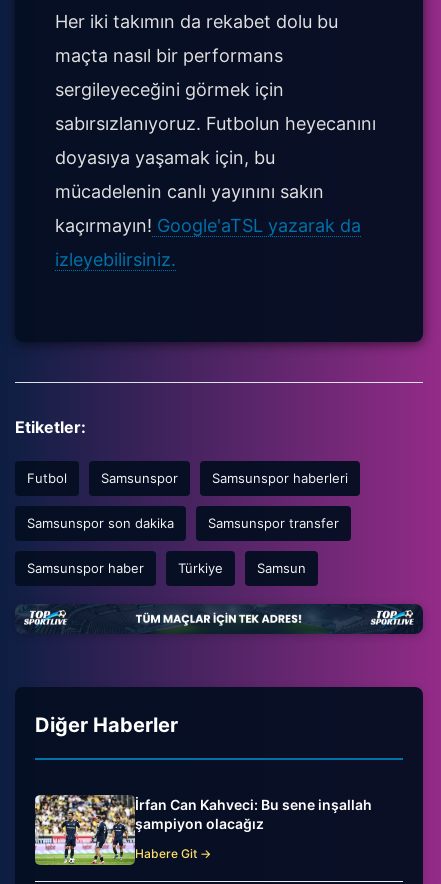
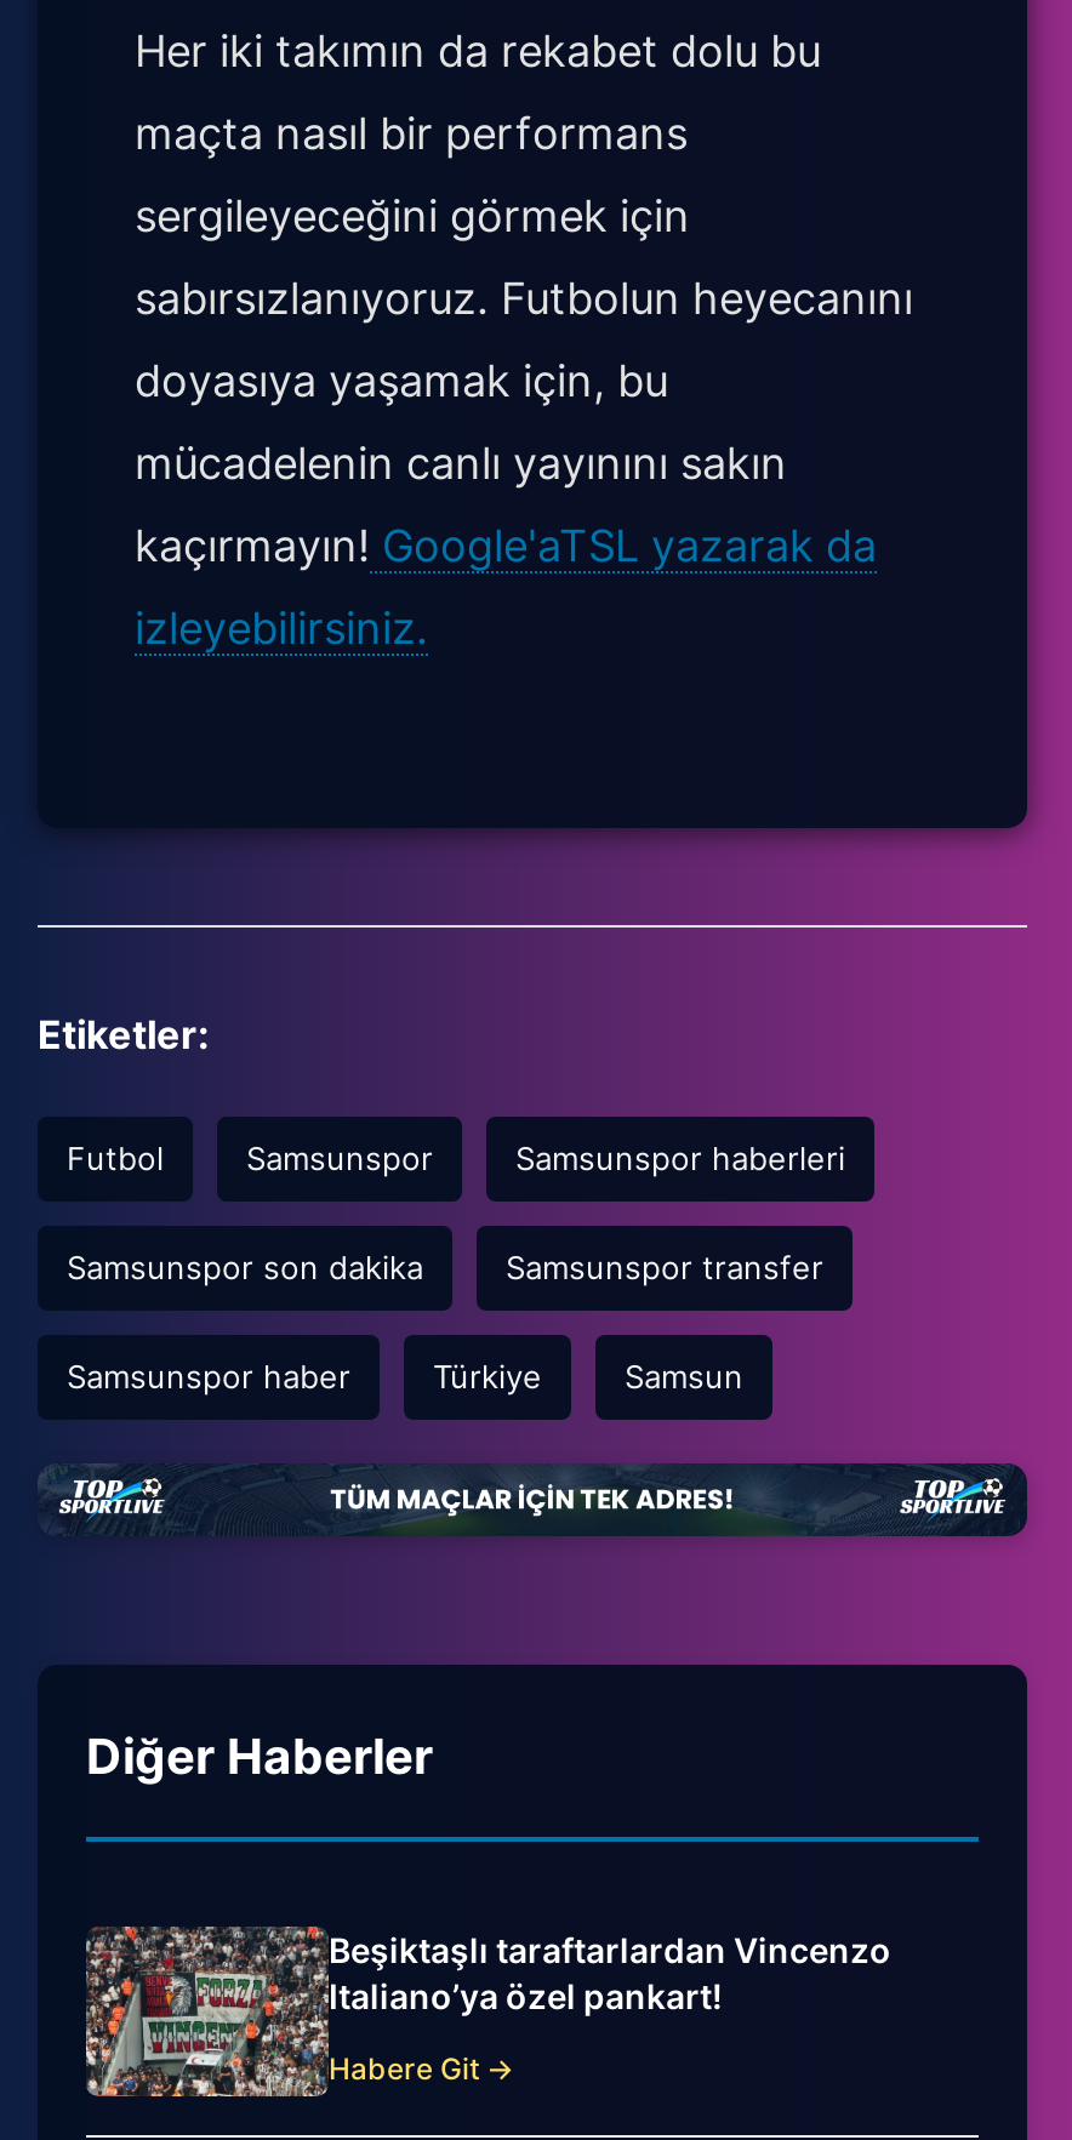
- [image]
- İrfan Can Kahveci: Bu sene inşallah
- şampiyon olacağız
+ [image]
+ Beşiktaşlı taraftarlardan Vincenzo
+ Italiano’ya özel pankart!
